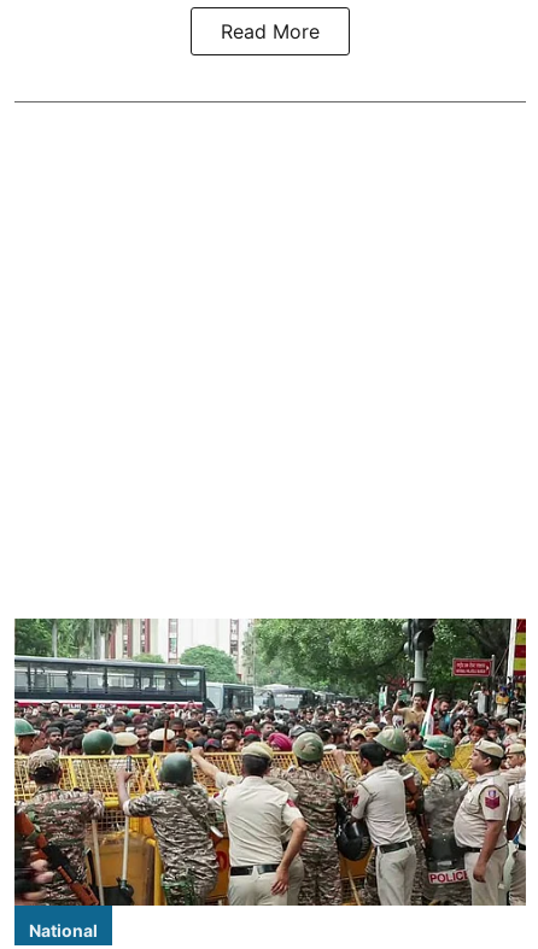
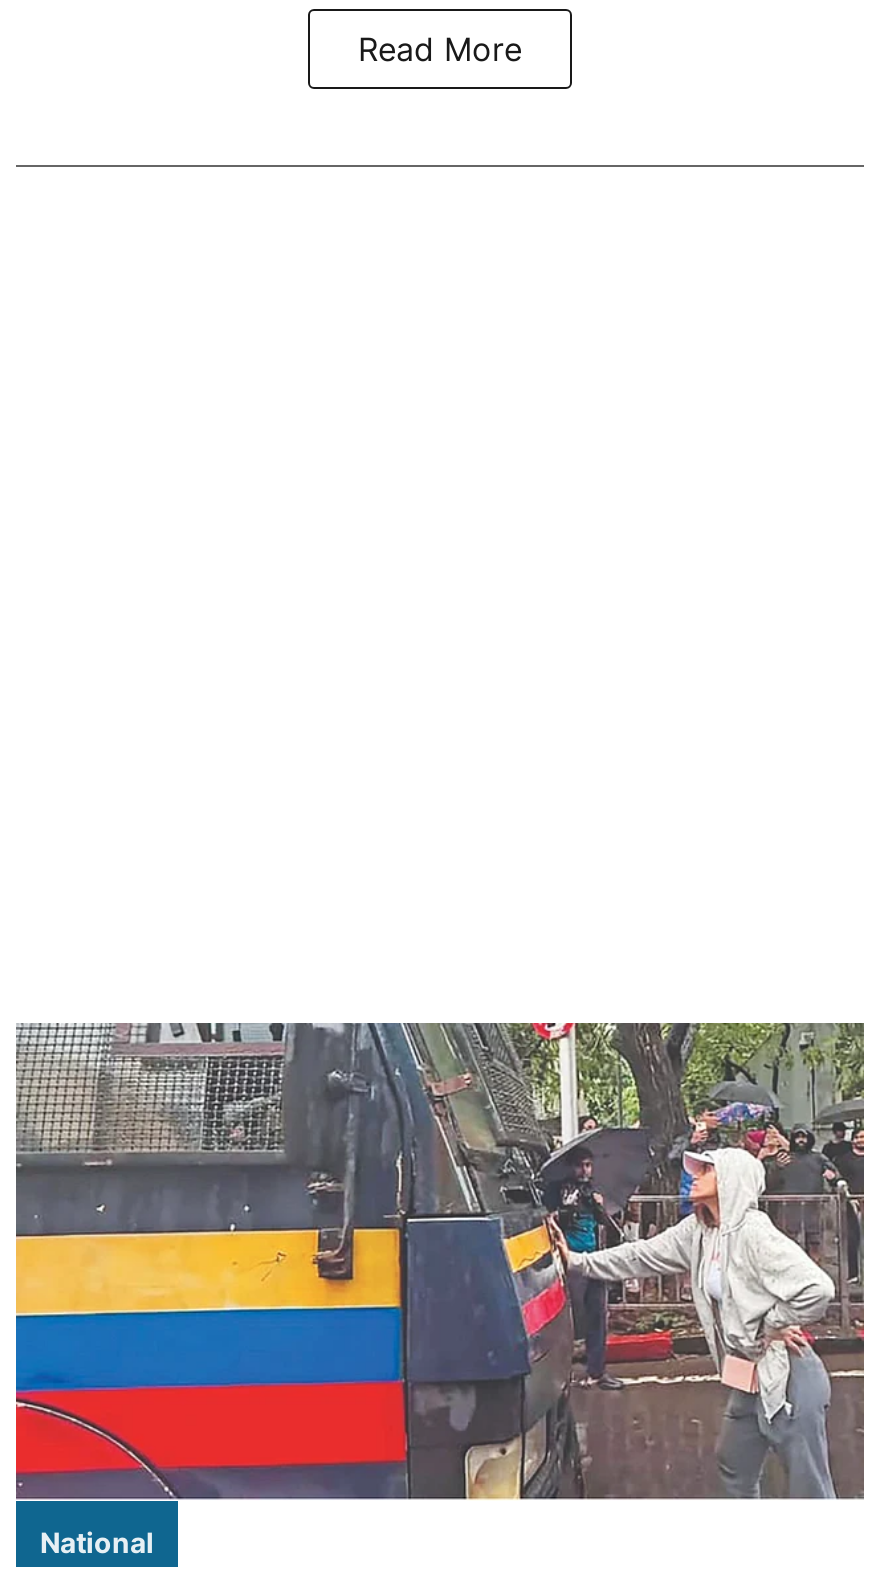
- [image]
+ [image]
